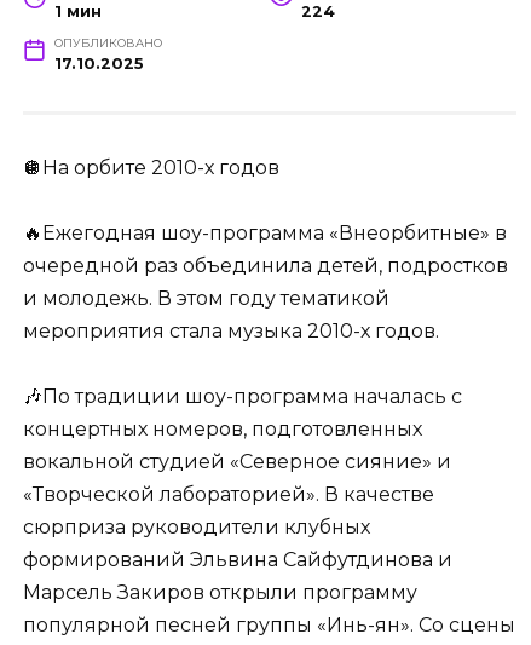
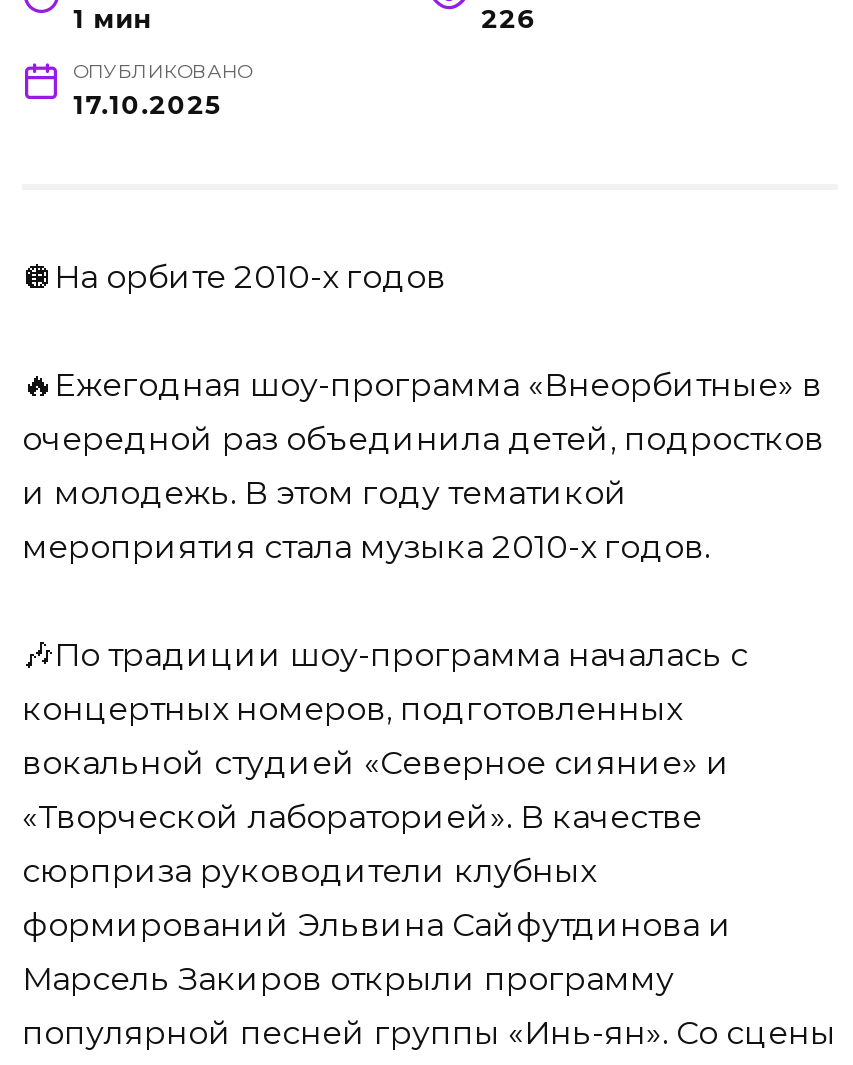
- 224
+ 226
